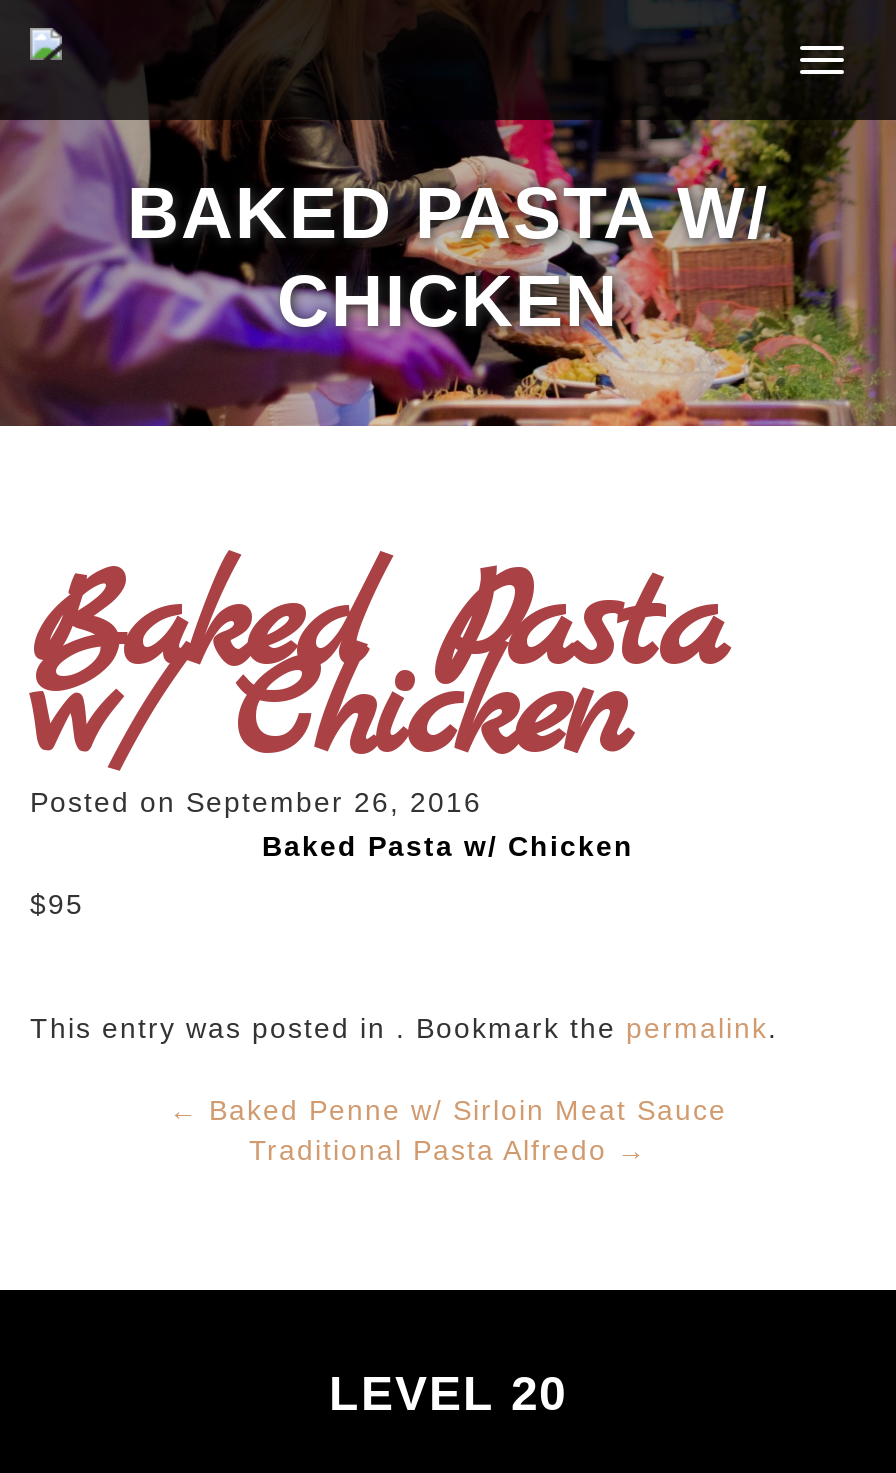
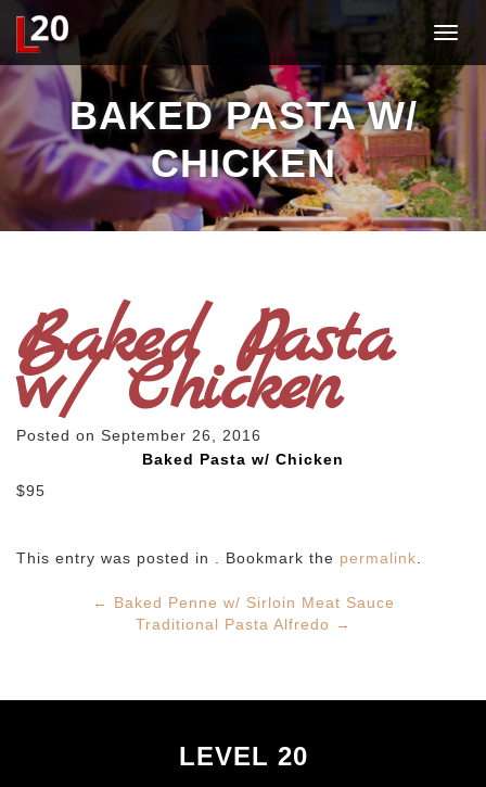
- [image]
+ [image]
